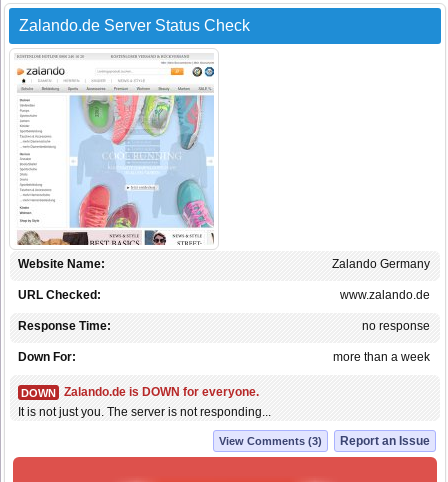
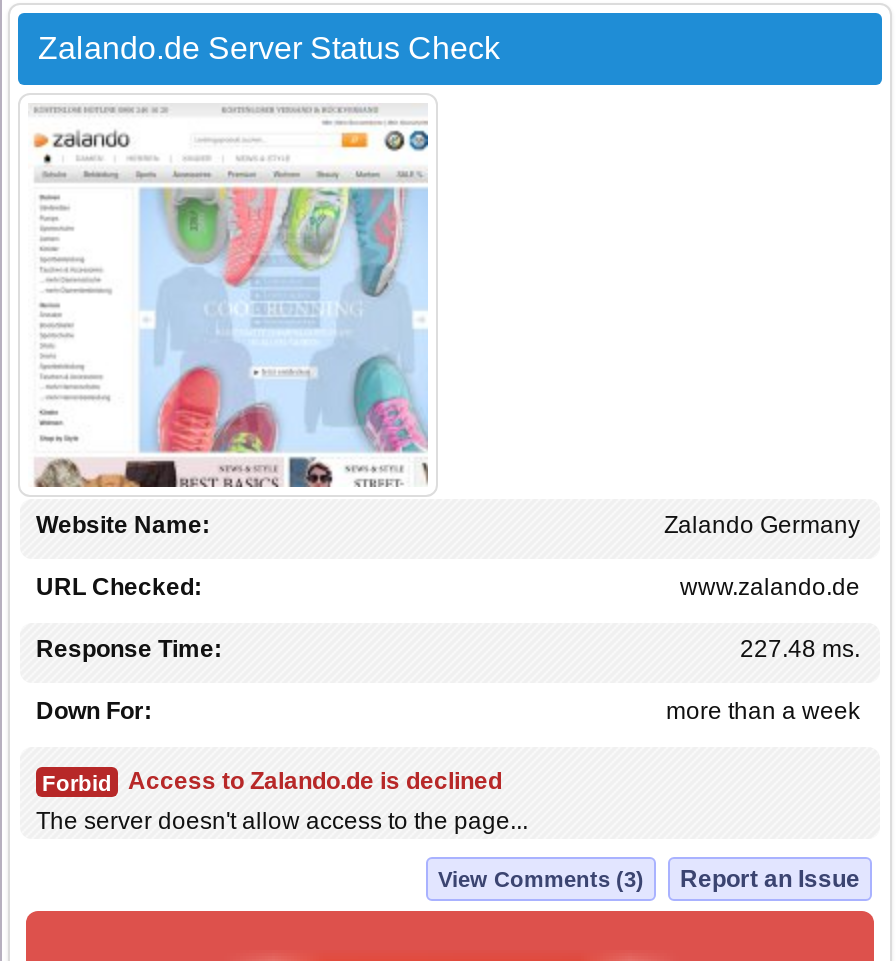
- no response
+ 227.48 ms.

- DOWN
- Zalando.de is DOWN for everyone.
- It is not just you. The server is not responding...
+ Forbid
+ Access to Zalando.de is declined
+ The server doesn't allow access to the page...
